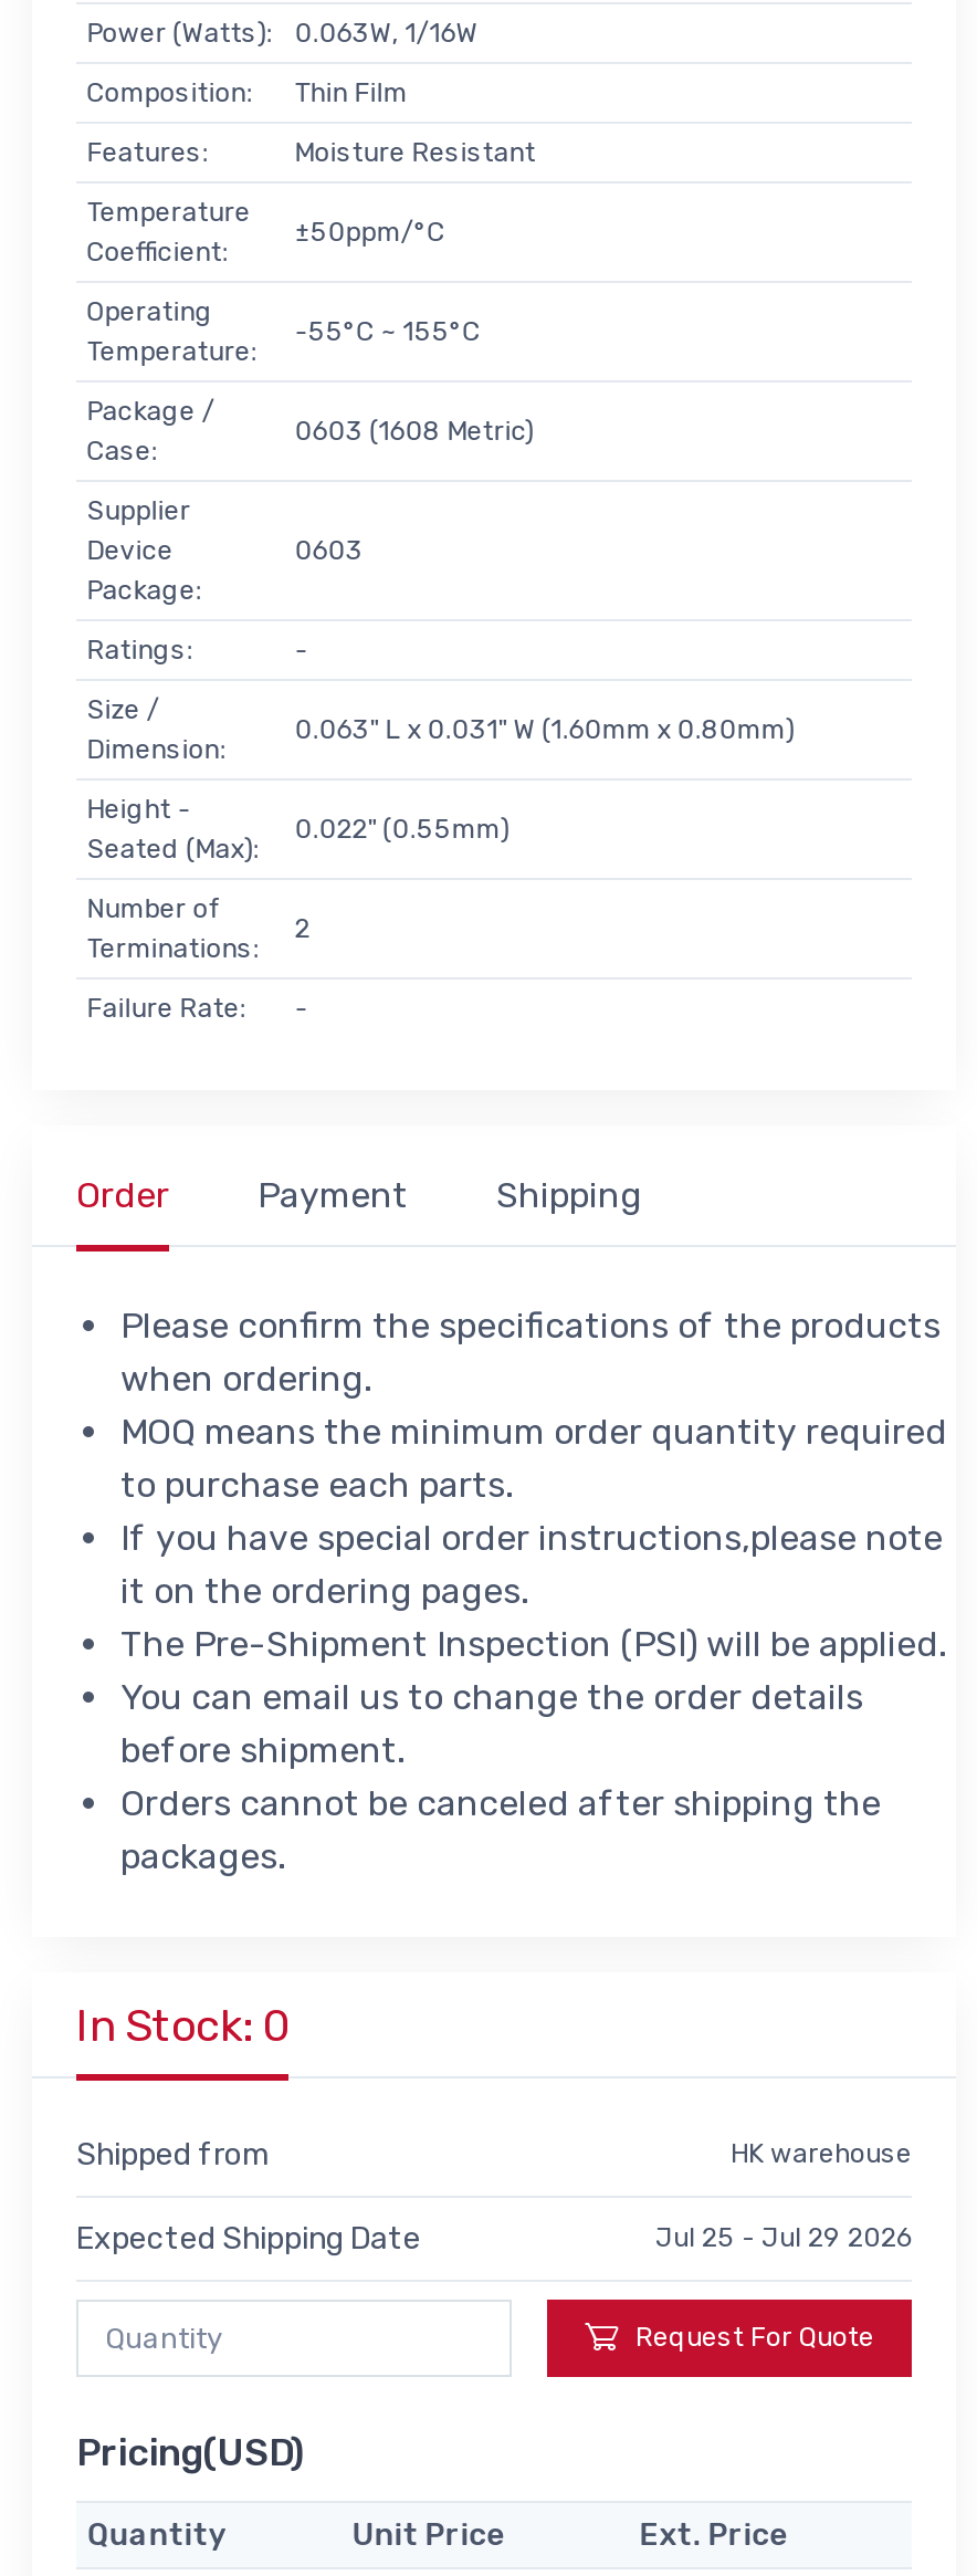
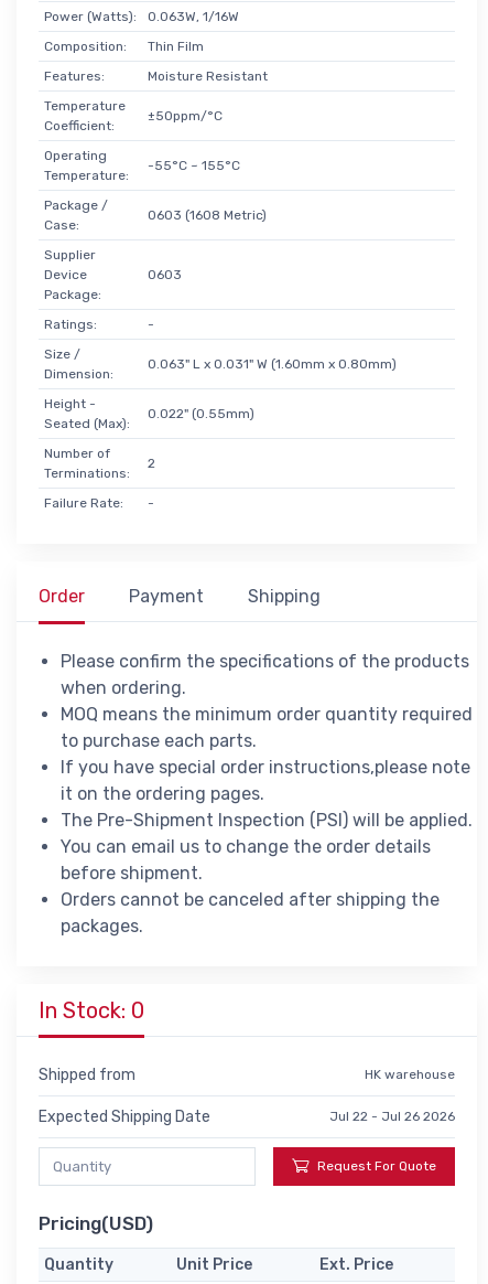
- Jul 25 - Jul 29 2026
+ Jul 22 - Jul 26 2026
